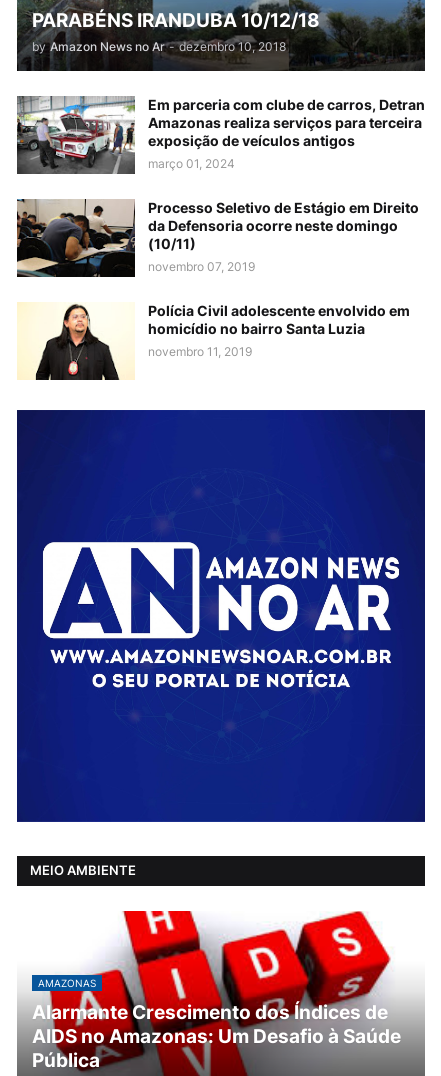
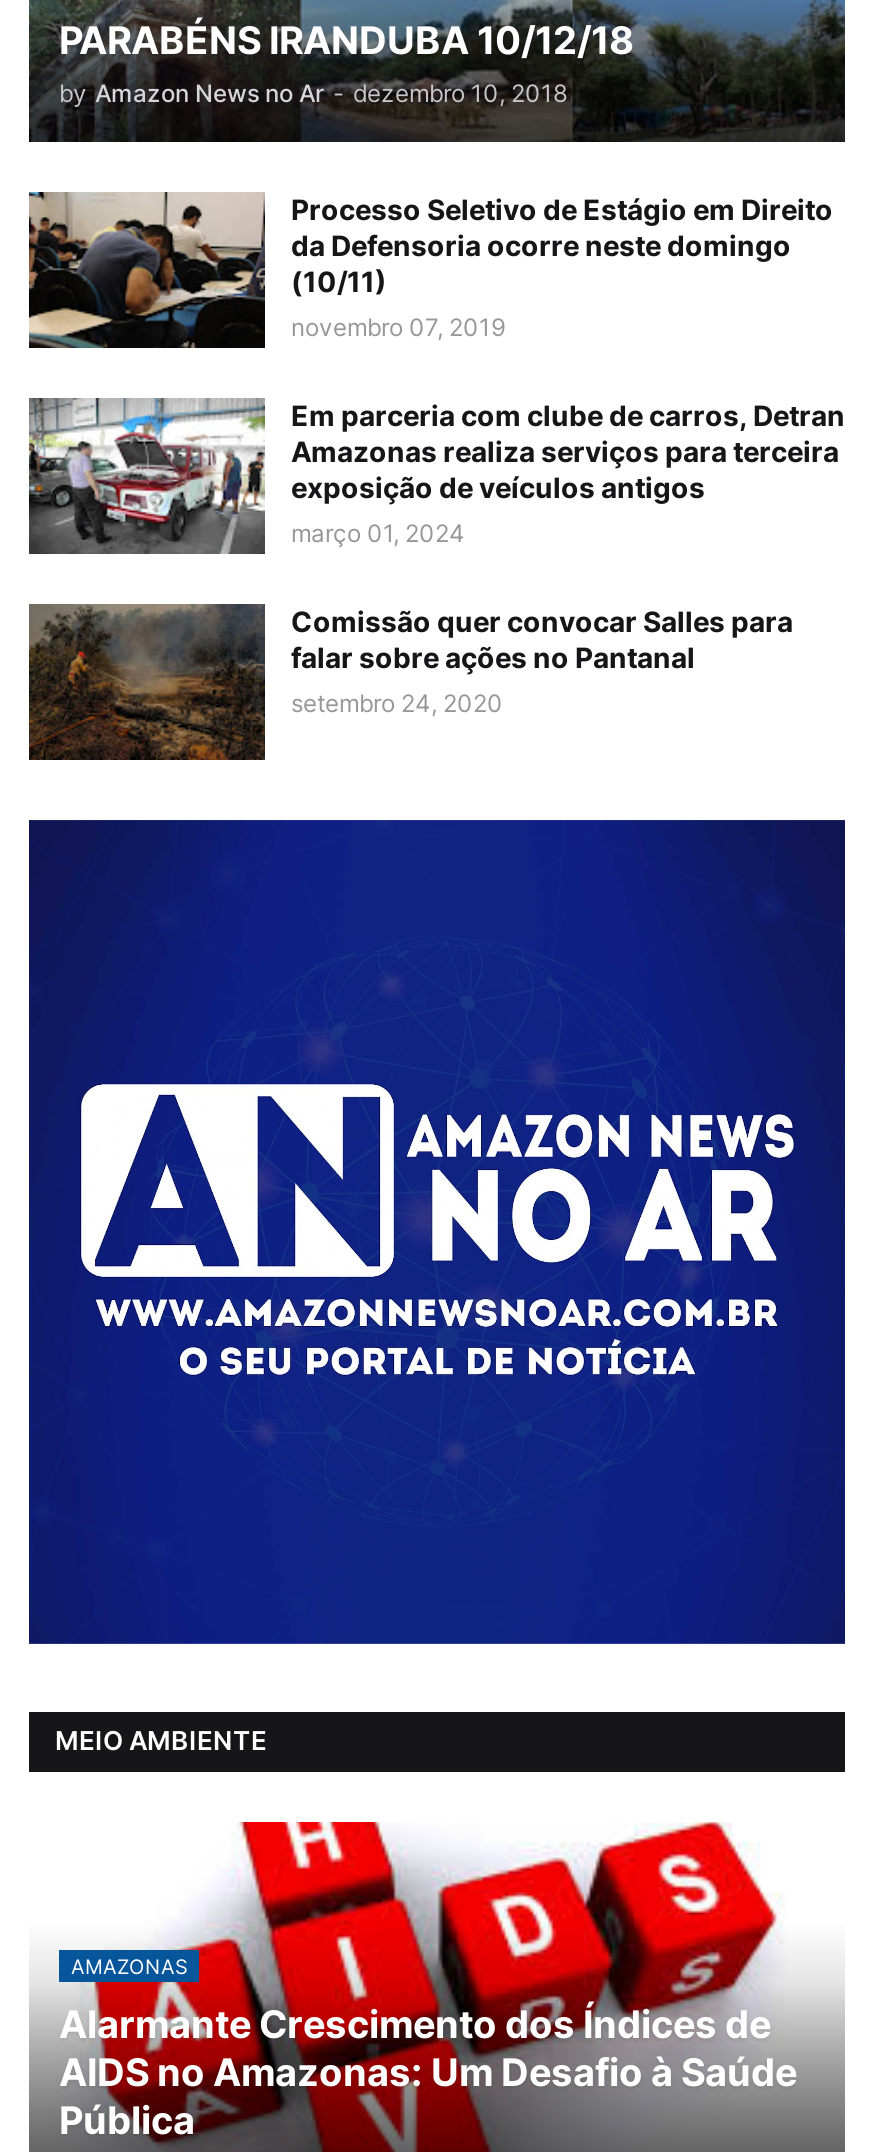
moved down: [image] | Em parceria com clube de carros, Detran | Amazonas realiza serviços para terceira | exposição de veículos antigos | março 01, 2024

moved up: [image] | Processo Seletivo de Estágio em Direito | da Defensoria ocorre neste domingo | (10/11) | novembro 07, 2019

- [image]
- Polícia Civil adolescente envolvido em
- homicídio no bairro Santa Luzia
- novembro 11, 2019
+ [image]
+ Comissão quer convocar Salles para
+ falar sobre ações no Pantanal
+ setembro 24, 2020
